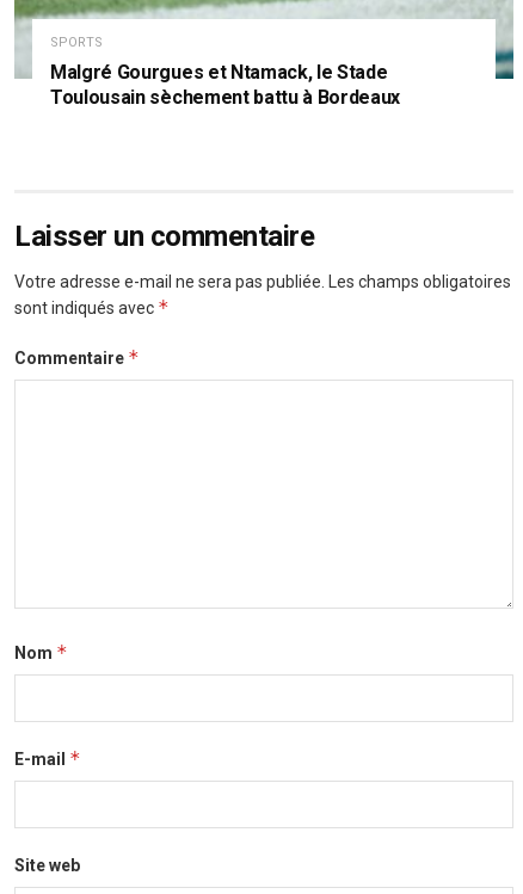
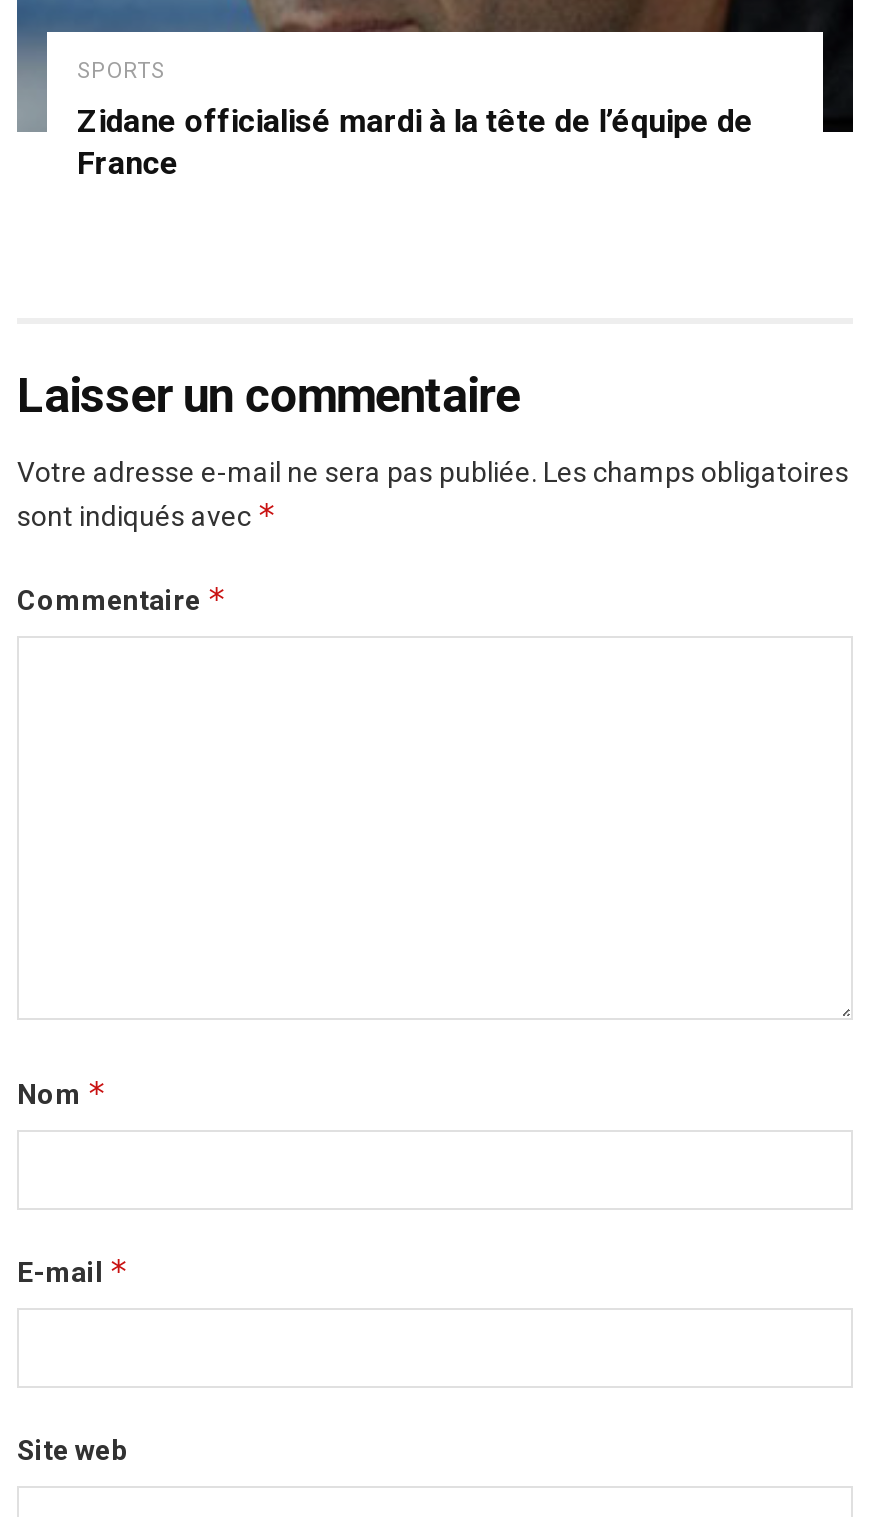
- Malgré Gourgues et Ntamack, le Stade
- Toulousain sèchement battu à Bordeaux
+ Zidane officialisé mardi à la tête de l’équipe de
+ France
